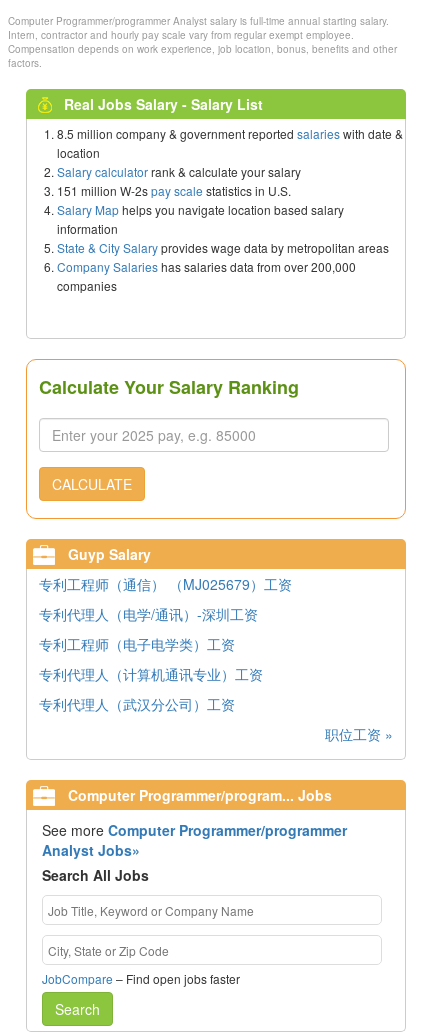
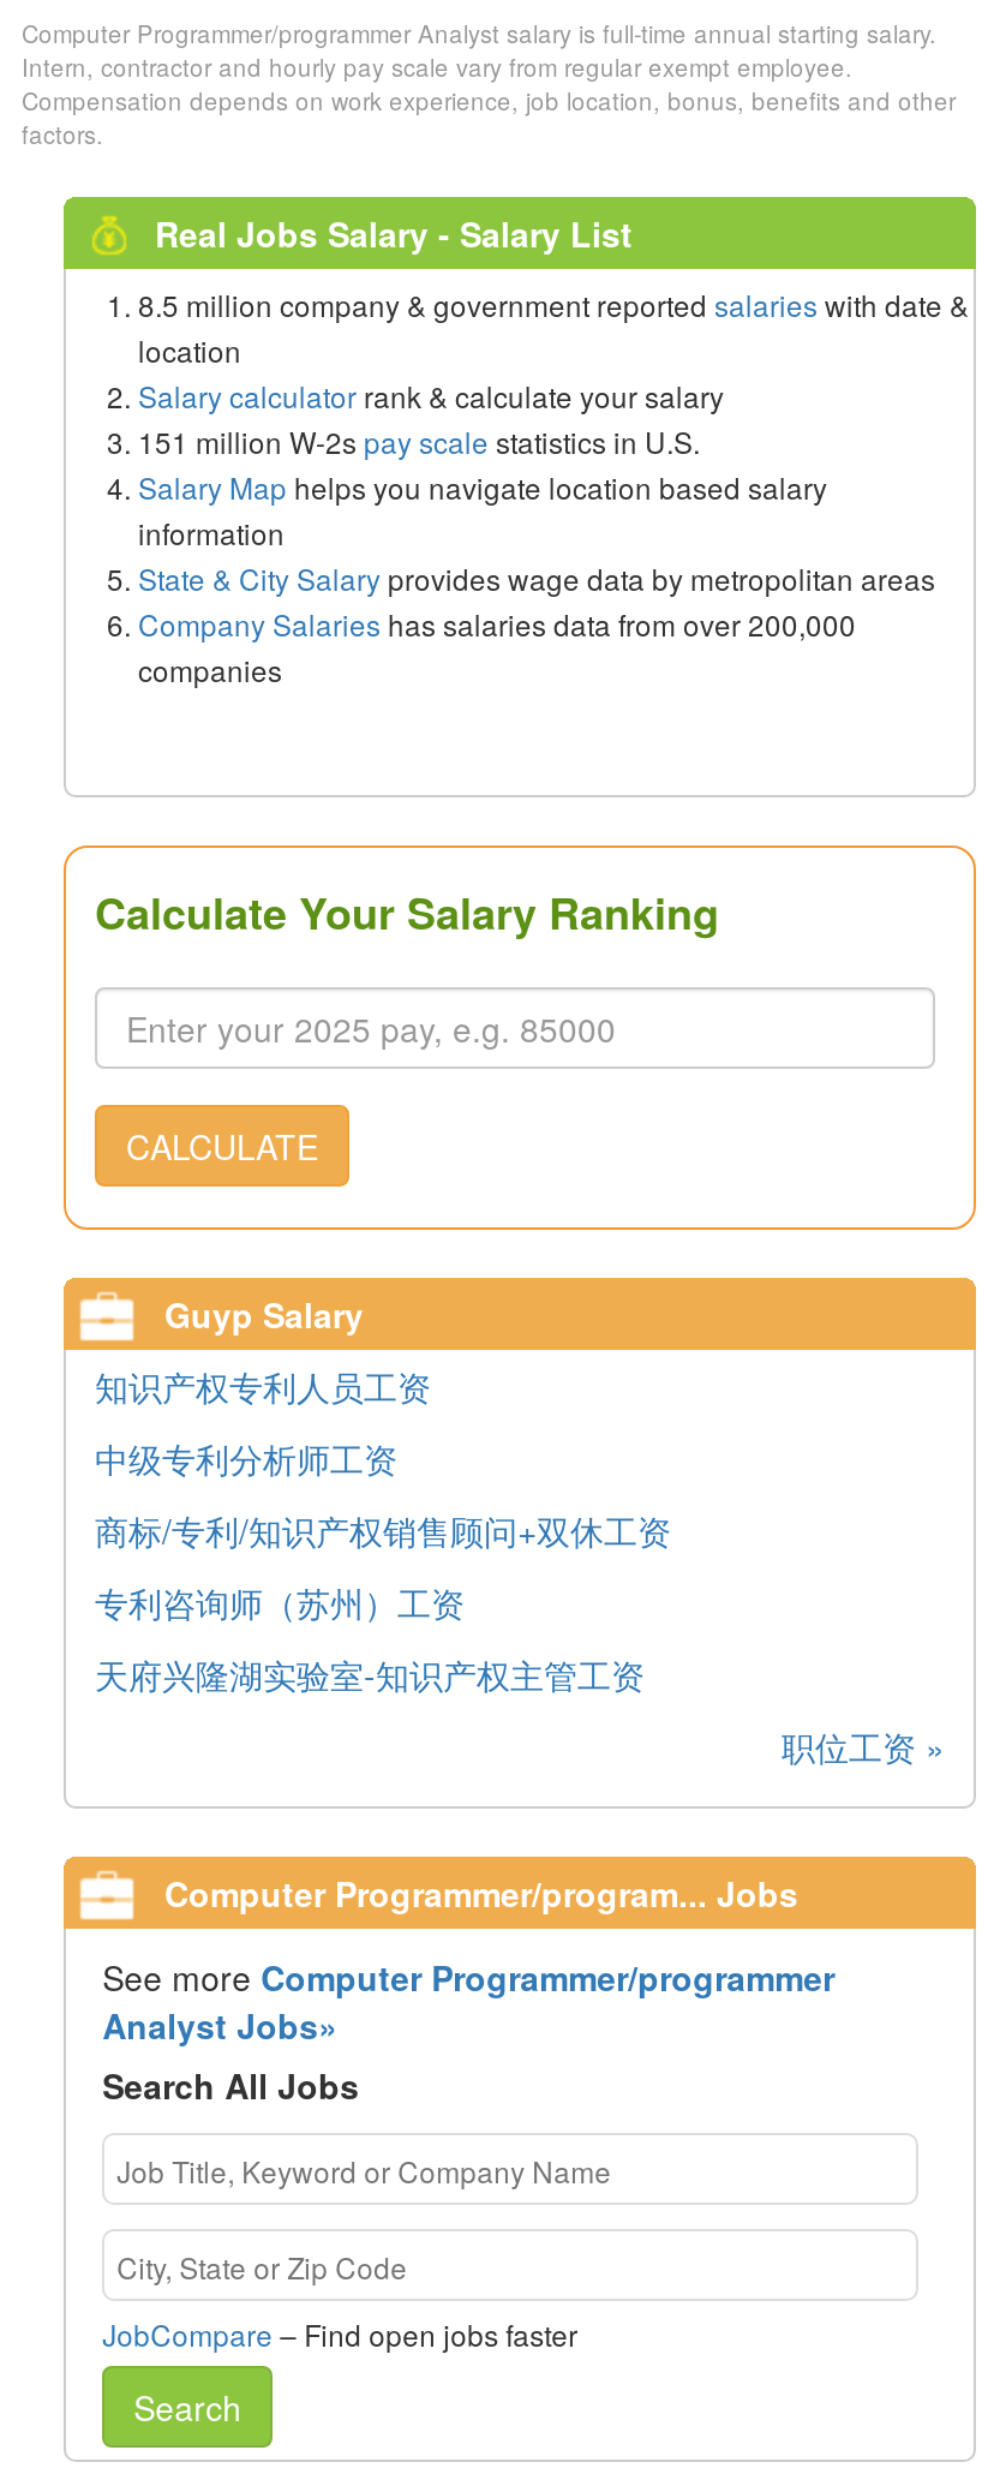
- 专利工程师（通信） （MJ025679）工资
+ 知识产权专利人员工资

- 专利代理人（电学/通讯）-深圳工资
+ 中级专利分析师工资

- 专利工程师（电子电学类）工资
+ 商标/专利/知识产权销售顾问+双休工资

- 专利代理人（计算机通讯专业）工资
+ 专利咨询师（苏州）工资

- 专利代理人（武汉分公司）工资
+ 天府兴隆湖实验室-知识产权主管工资
